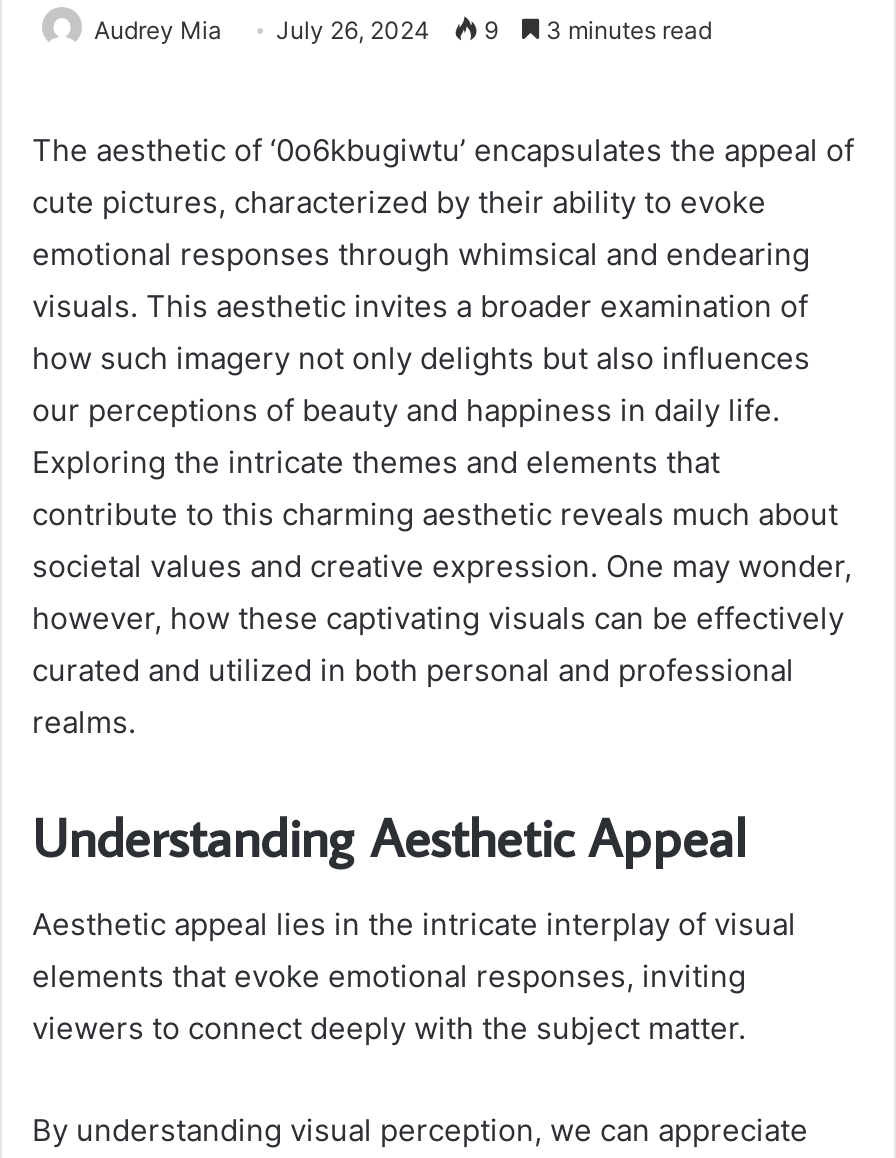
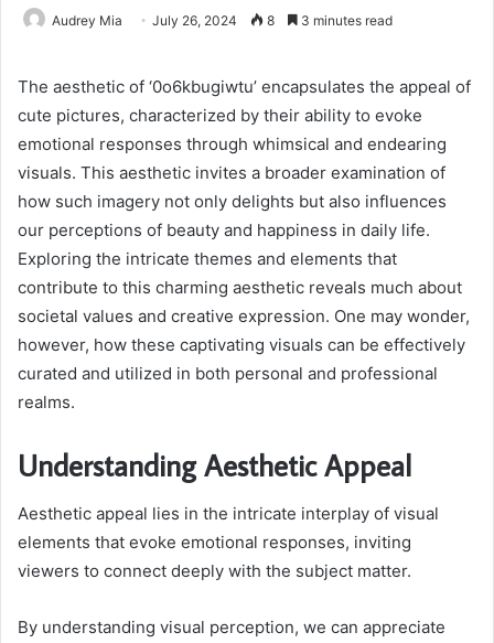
- Audrey Mia July 26, 2024 9 3 minutes read
+ Audrey Mia July 26, 2024 8 3 minutes read
